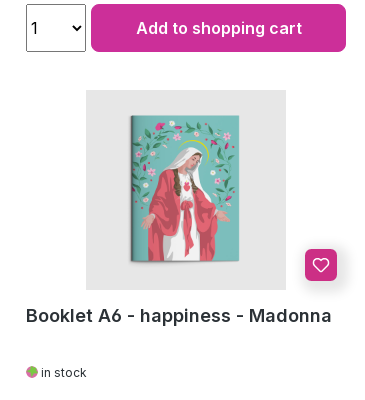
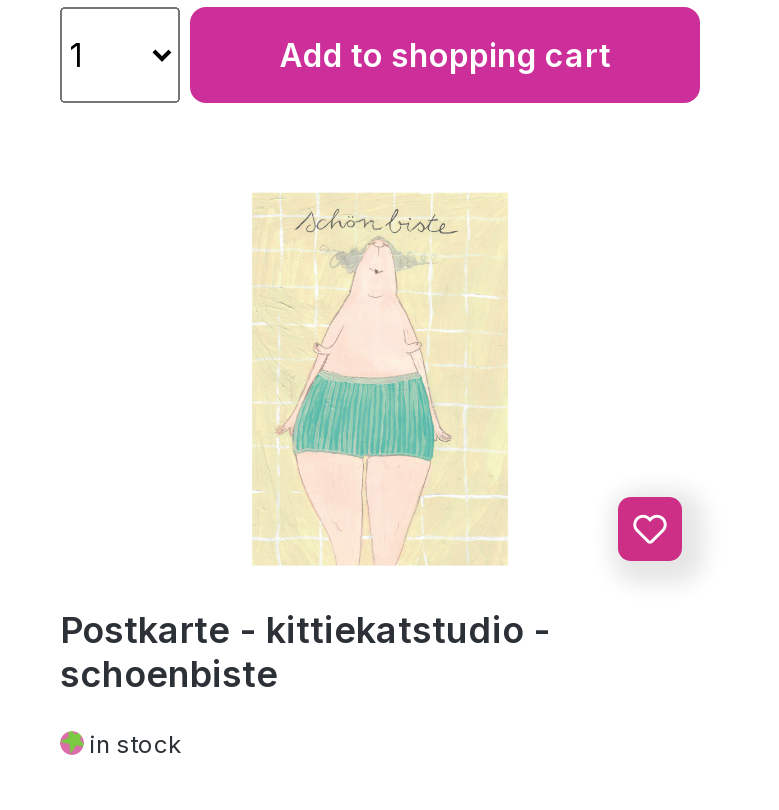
- [image]
- Booklet A6 - happiness - Madonna
+ [image]
+ Postkarte - kittiekatstudio -
+ schoenbiste
